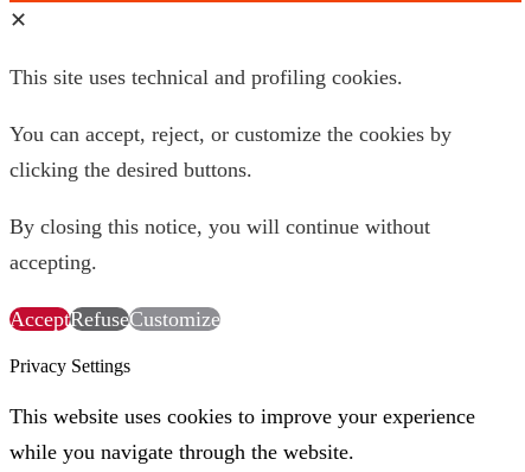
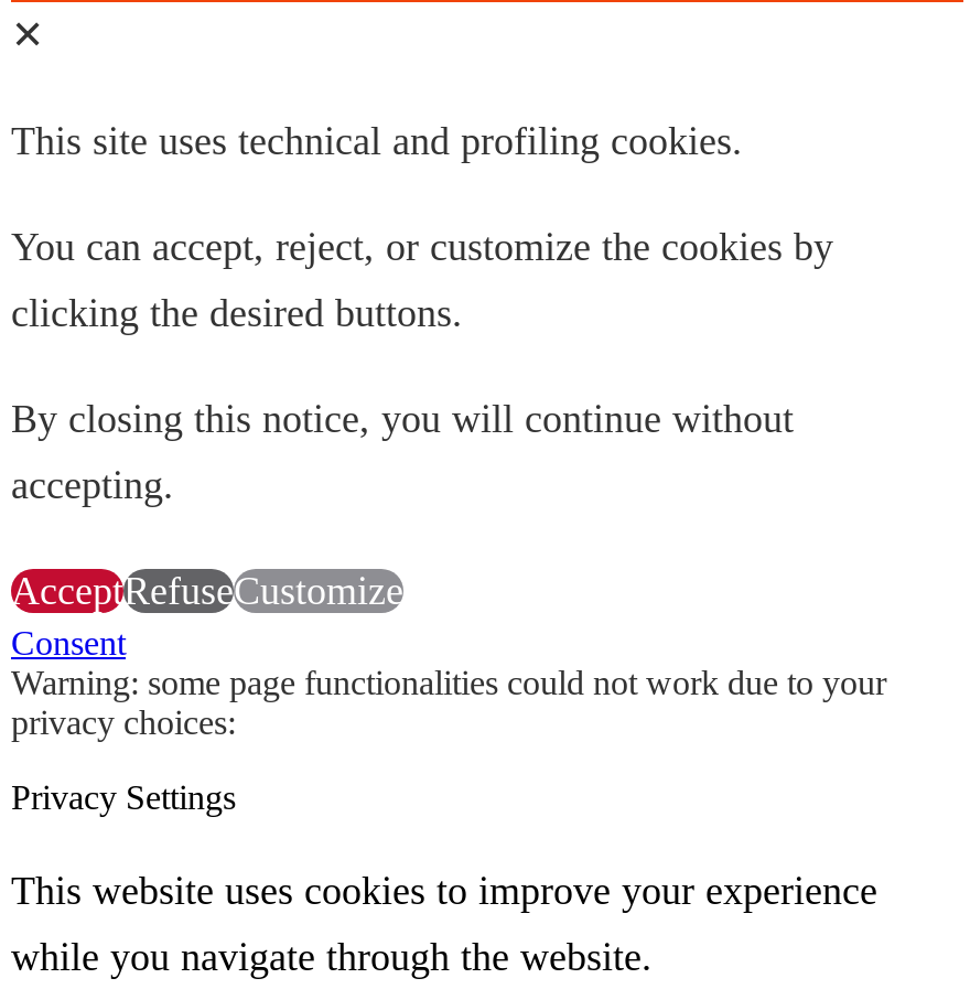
+ Consent
+ Warning: some page functionalities could not work due to your
+ privacy choices:
